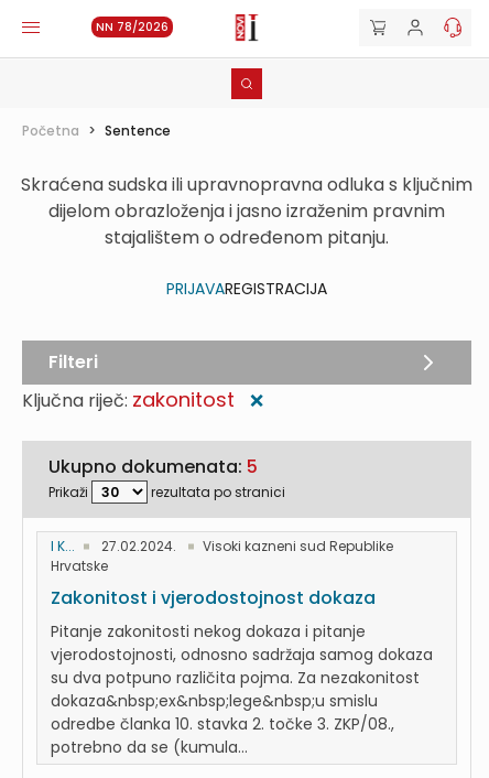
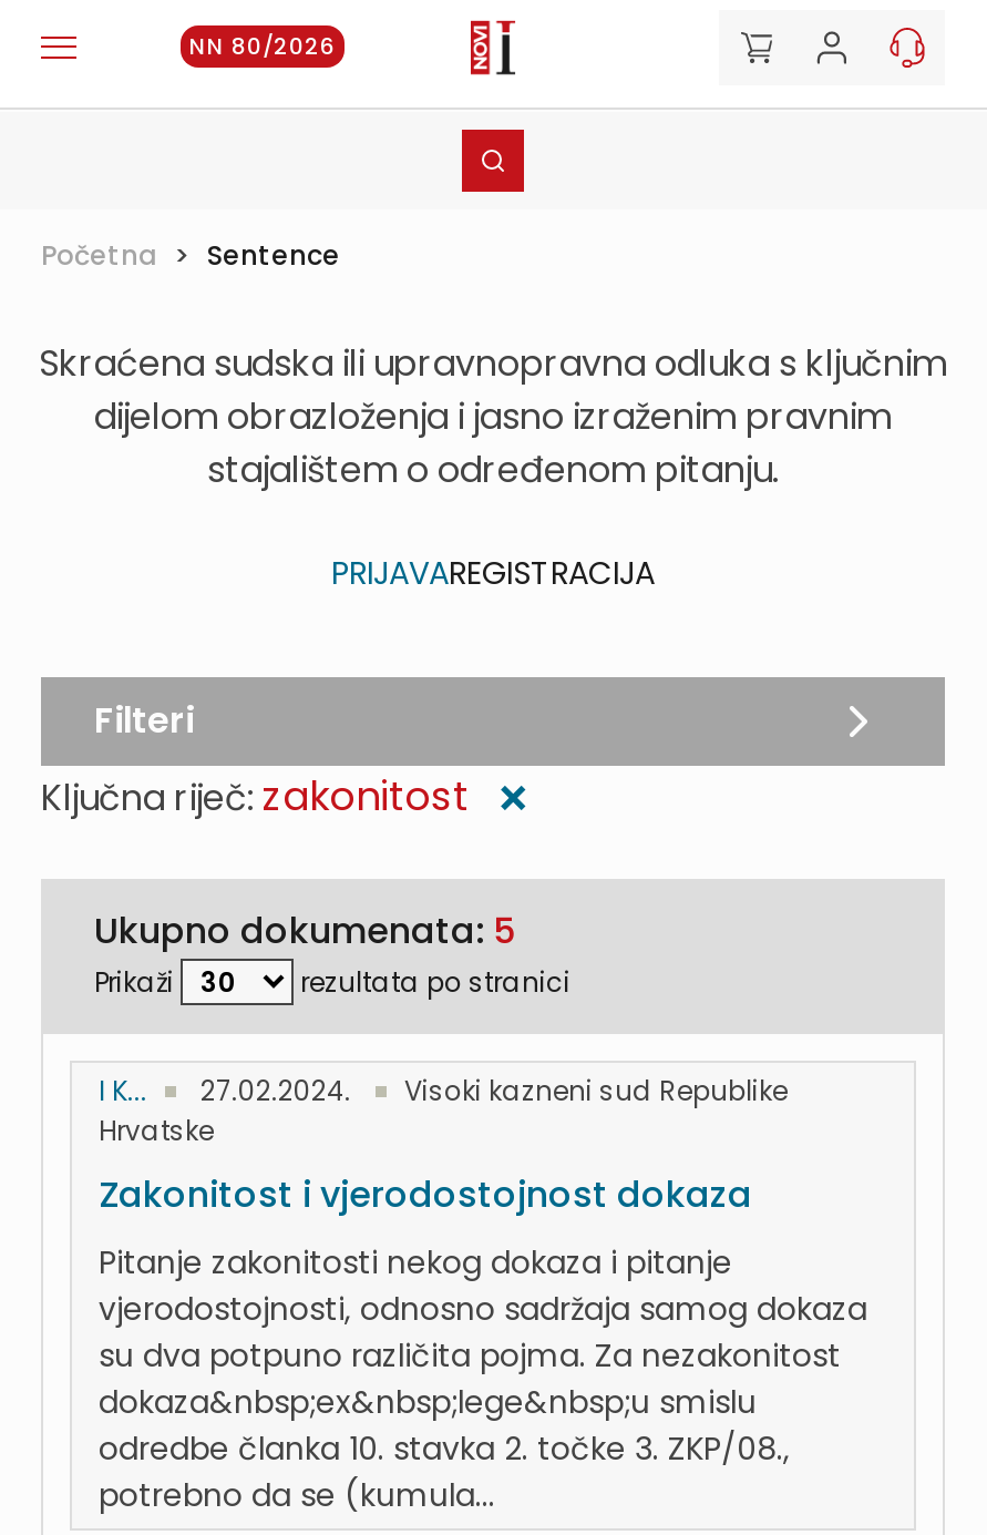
- NN 78/2026
+ NN 80/2026
